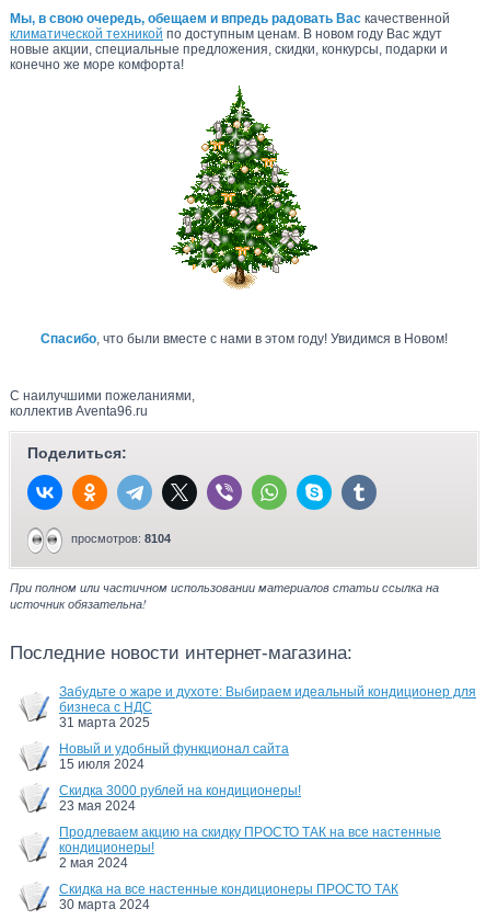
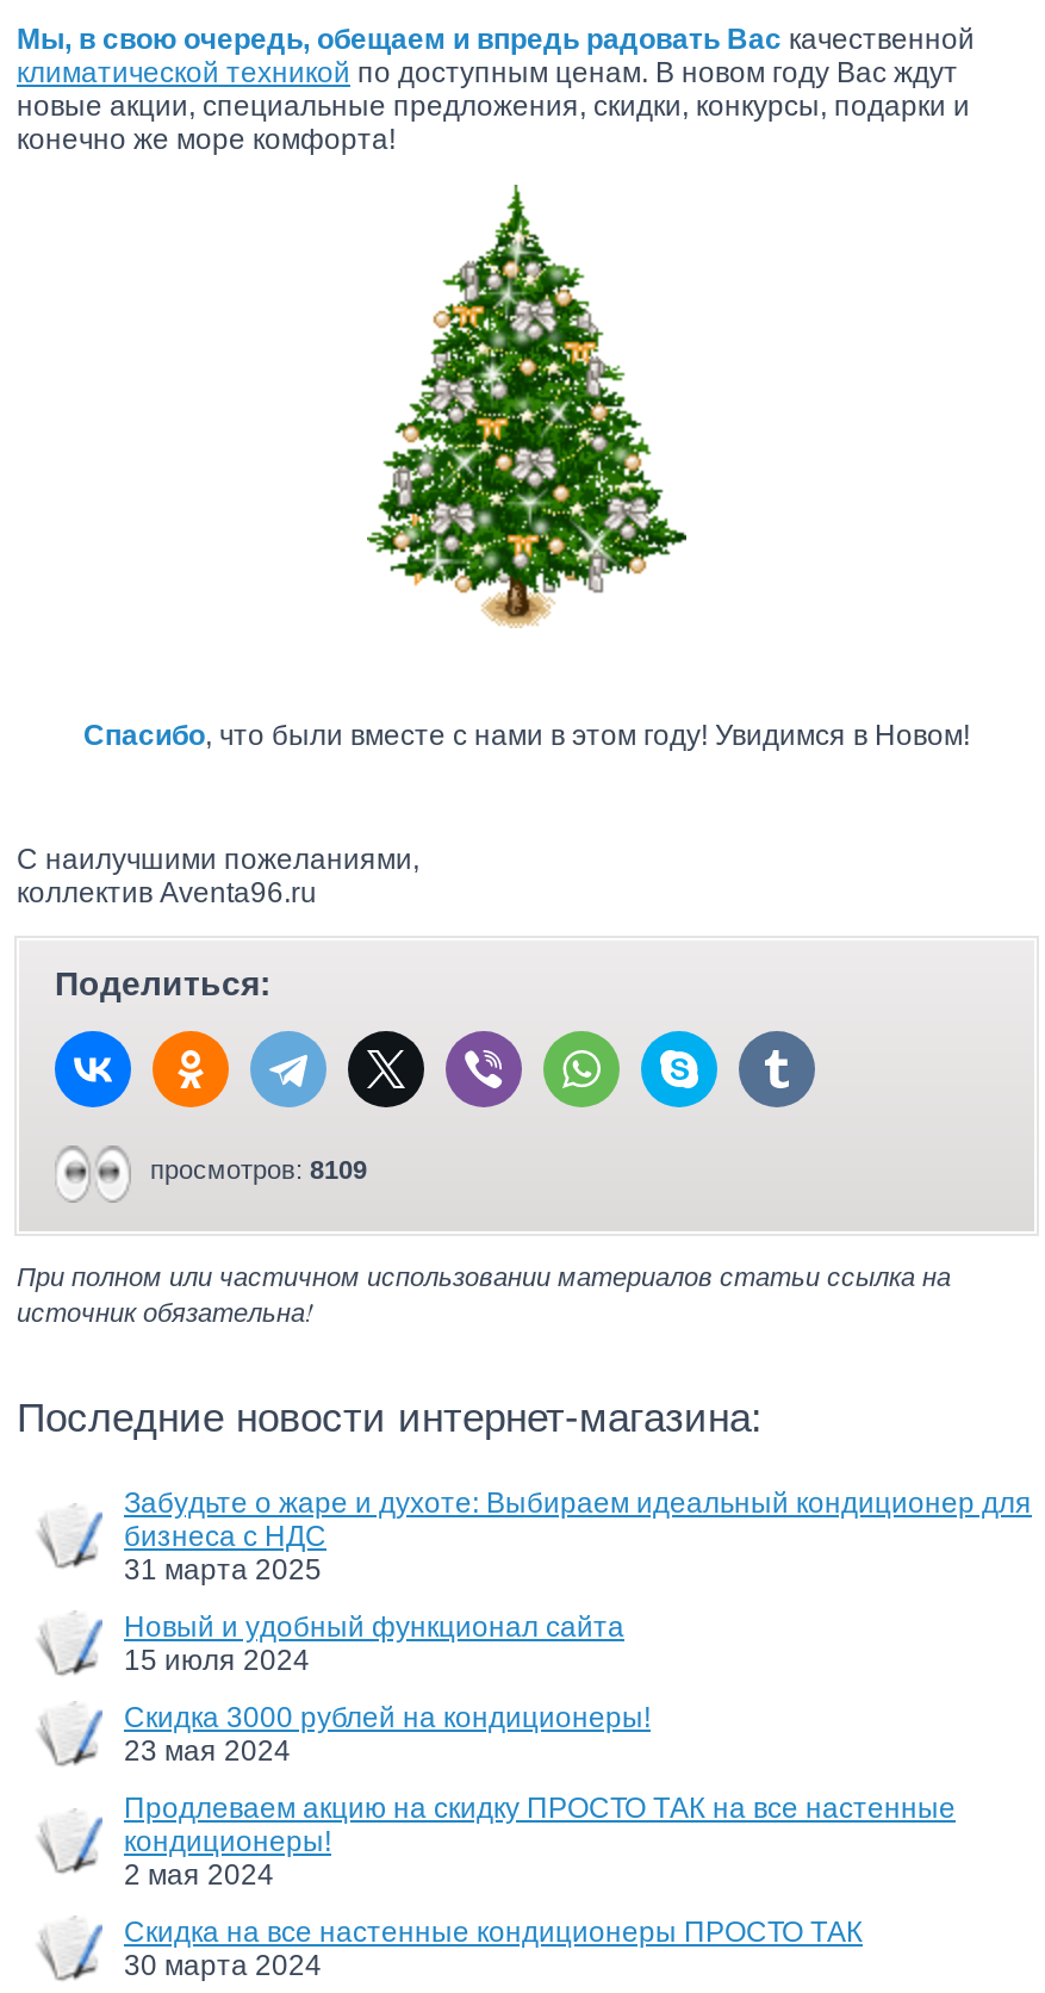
- просмотров: 8104
+ просмотров: 8109
